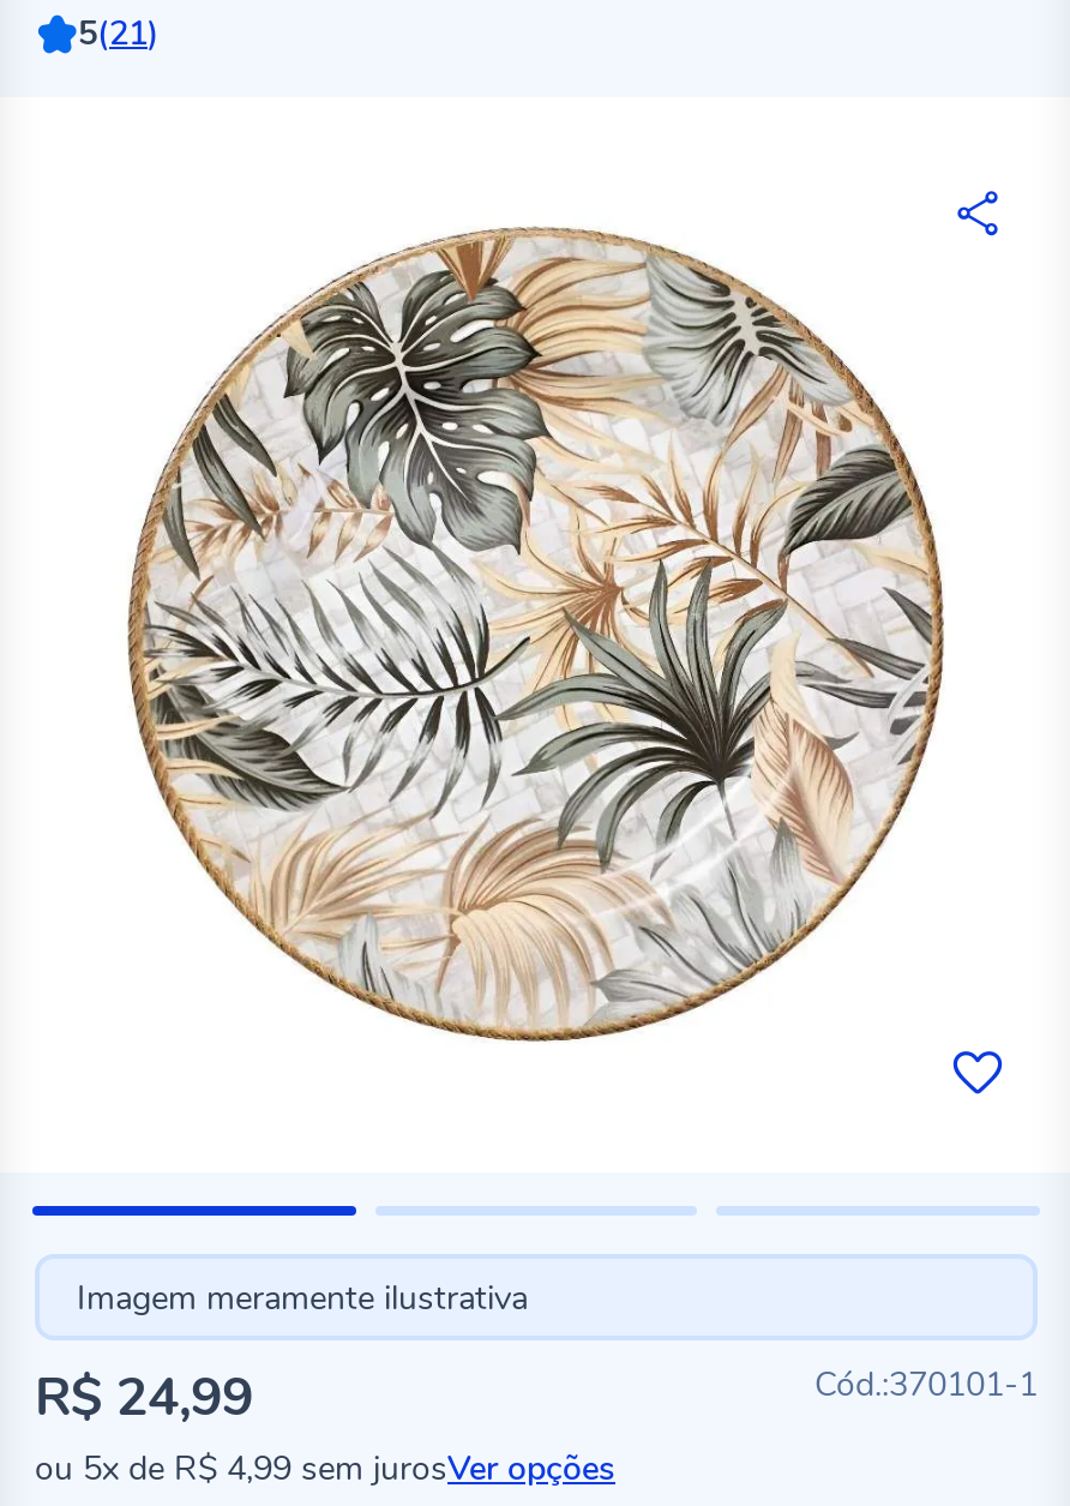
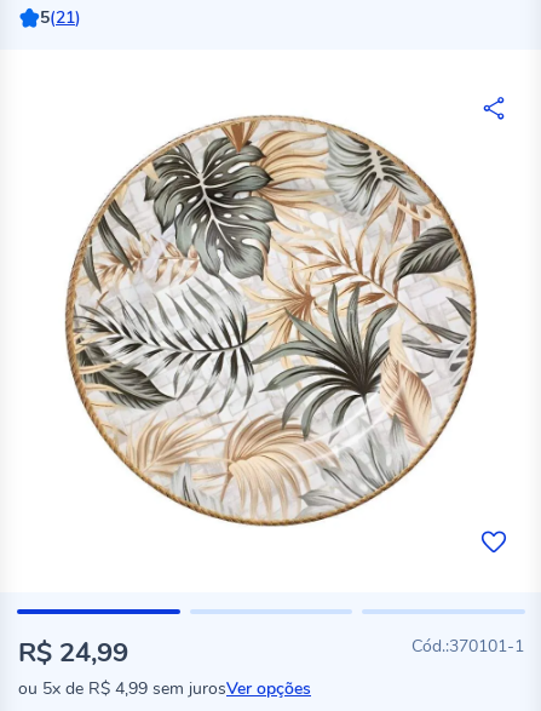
- Imagem meramente ilustrativa
